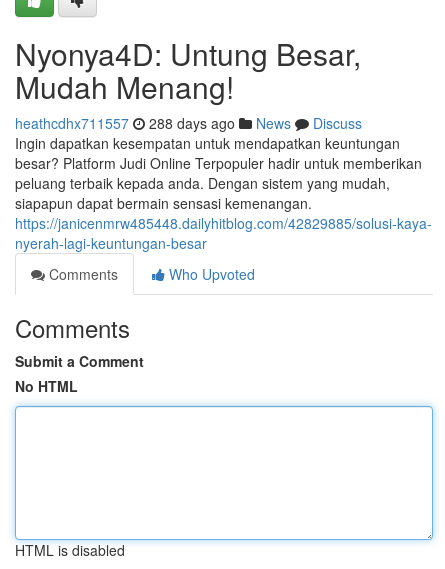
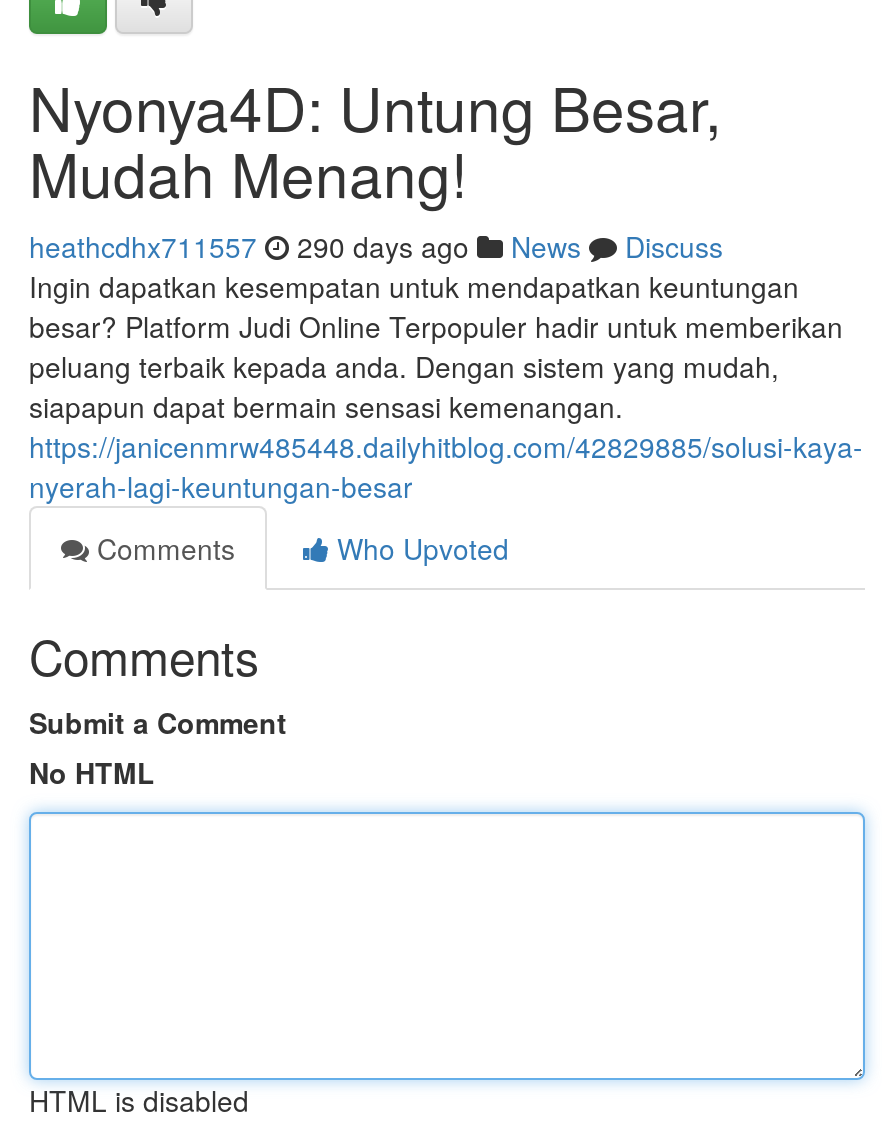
- heathcdhx711557 288 days ago News Discuss
+ heathcdhx711557 290 days ago News Discuss
